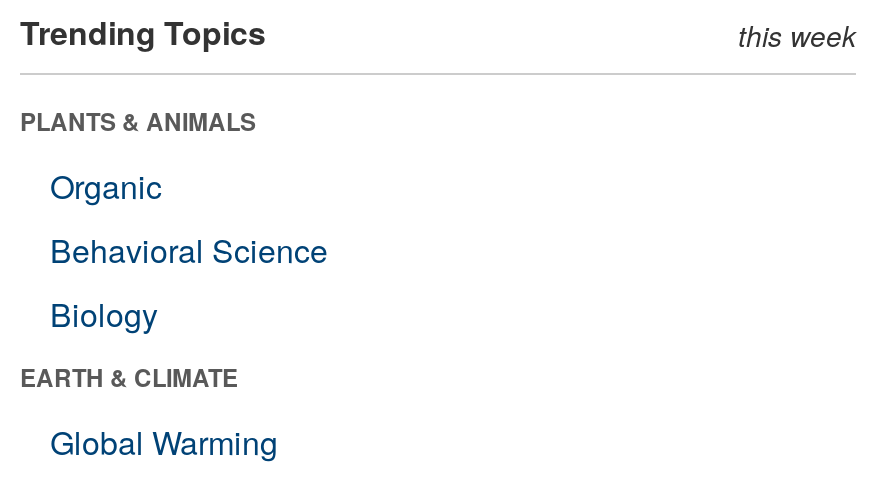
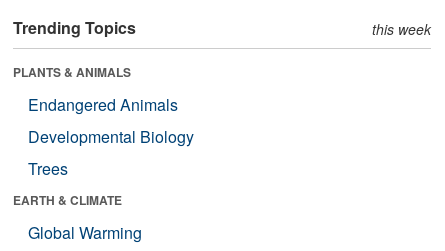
- Organic
- Behavioral Science
- Biology
+ Endangered Animals
+ Developmental Biology
+ Trees
